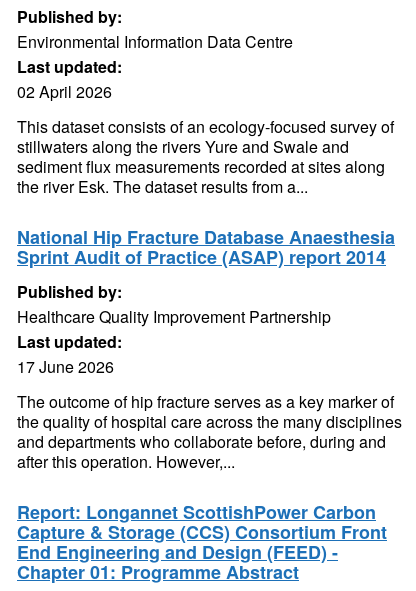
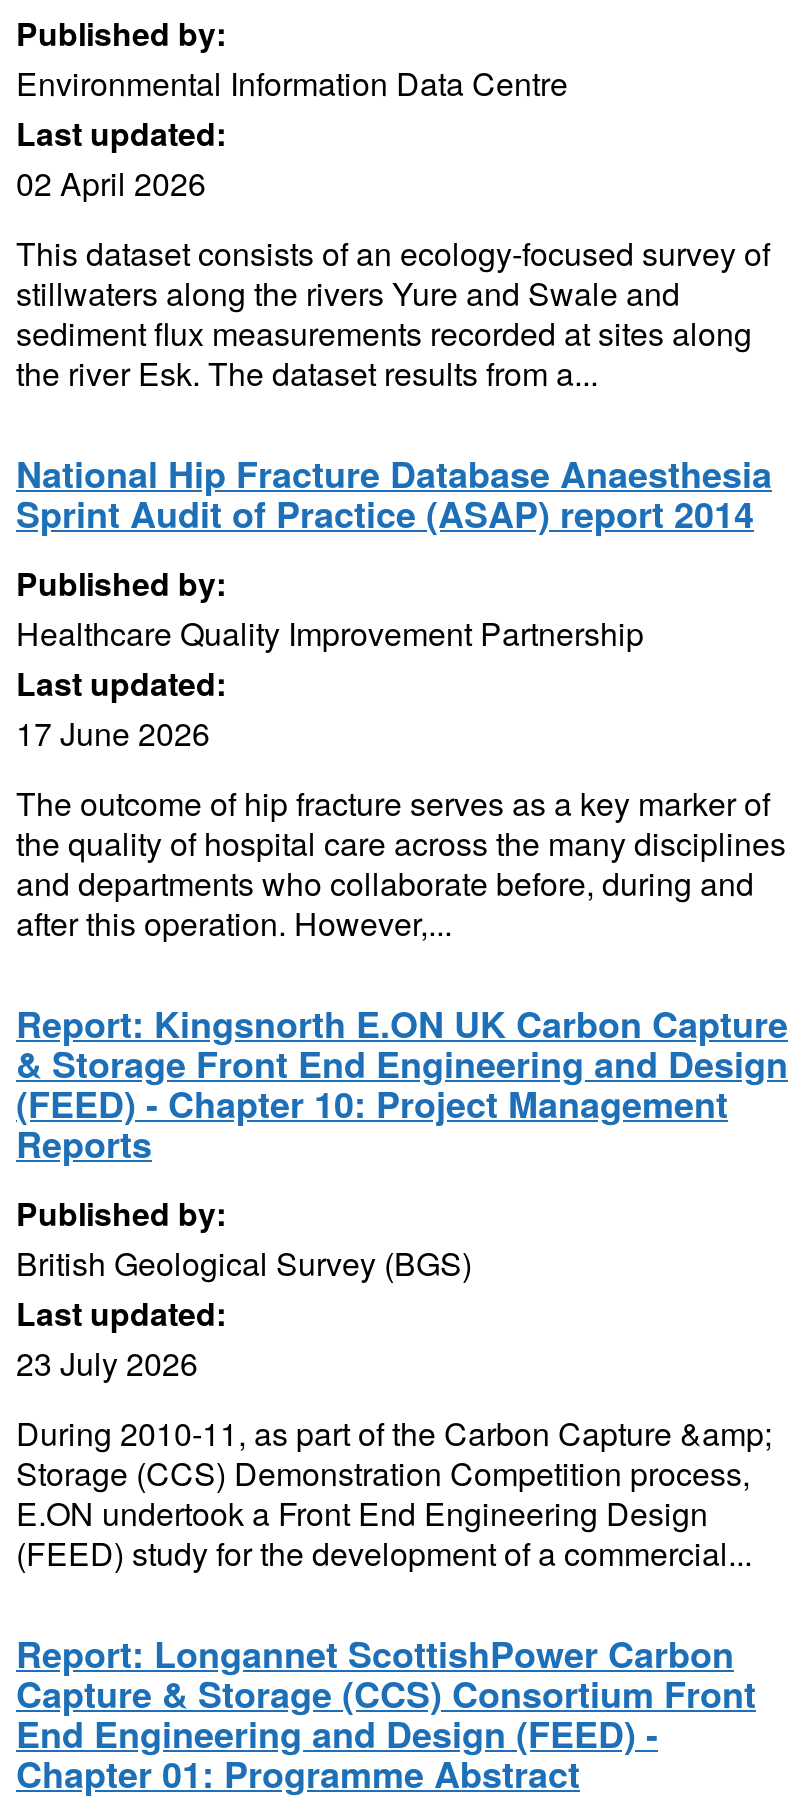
+ Report: Kingsnorth E.ON UK Carbon Capture
+ & Storage Front End Engineering and Design
+ (FEED) - Chapter 10: Project Management
+ Reports
+ Published by:
+ British Geological Survey (BGS)
+ Last updated:
+ 23 July 2026
+ During 2010-11, as part of the Carbon Capture &amp;
+ Storage (CCS) Demonstration Competition process,
+ E.ON undertook a Front End Engineering Design
+ (FEED) study for the development of a commercial...
